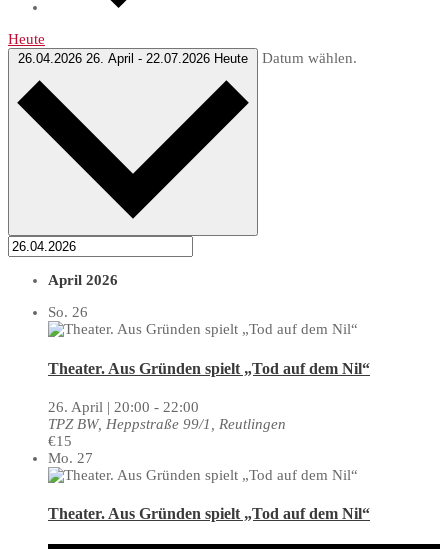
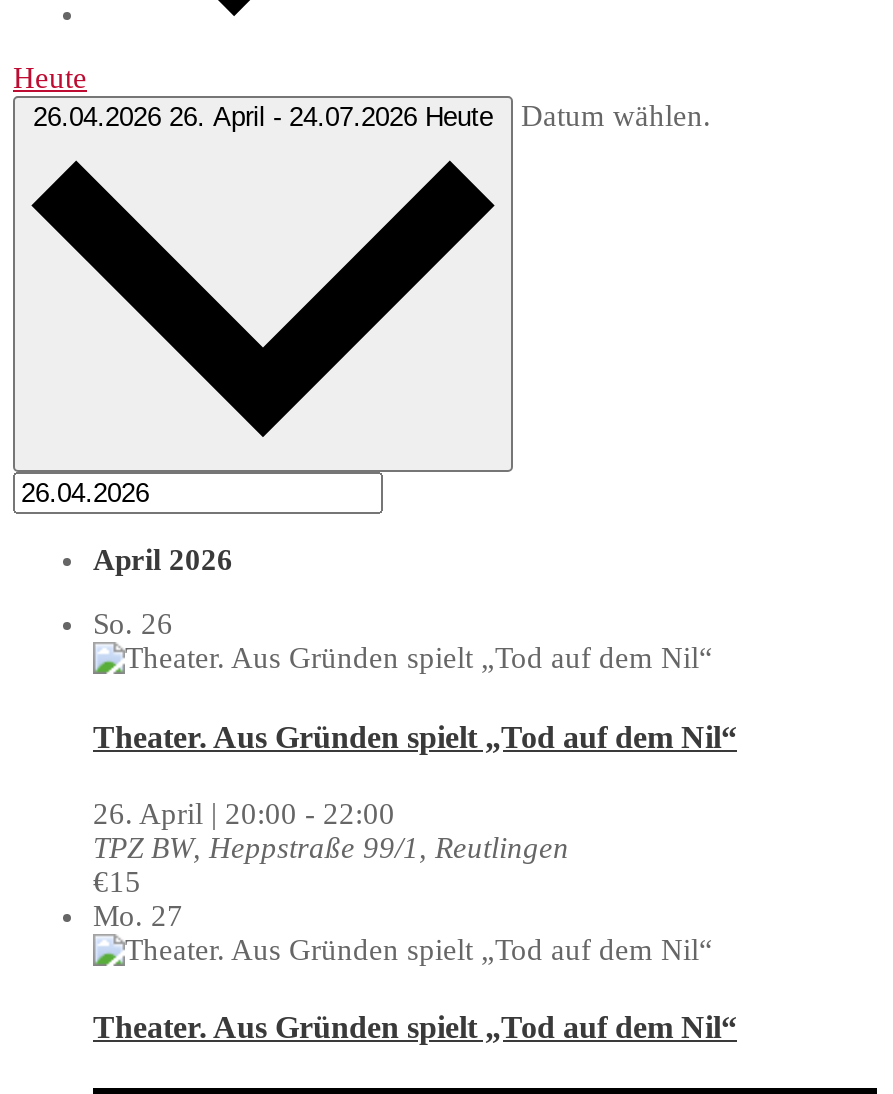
- 26.04.2026 26. April - 22.07.2026 Heute Datum wählen.
+ 26.04.2026 26. April - 24.07.2026 Heute Datum wählen.
